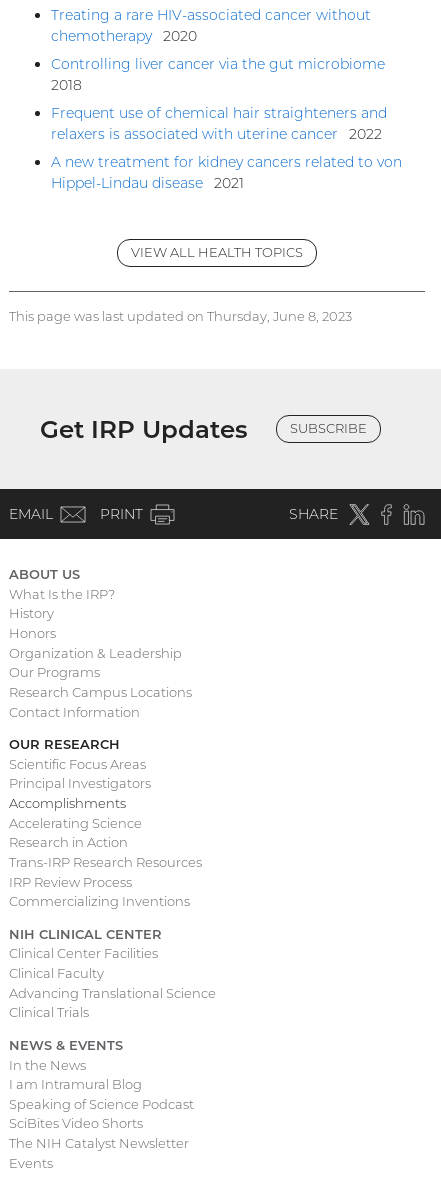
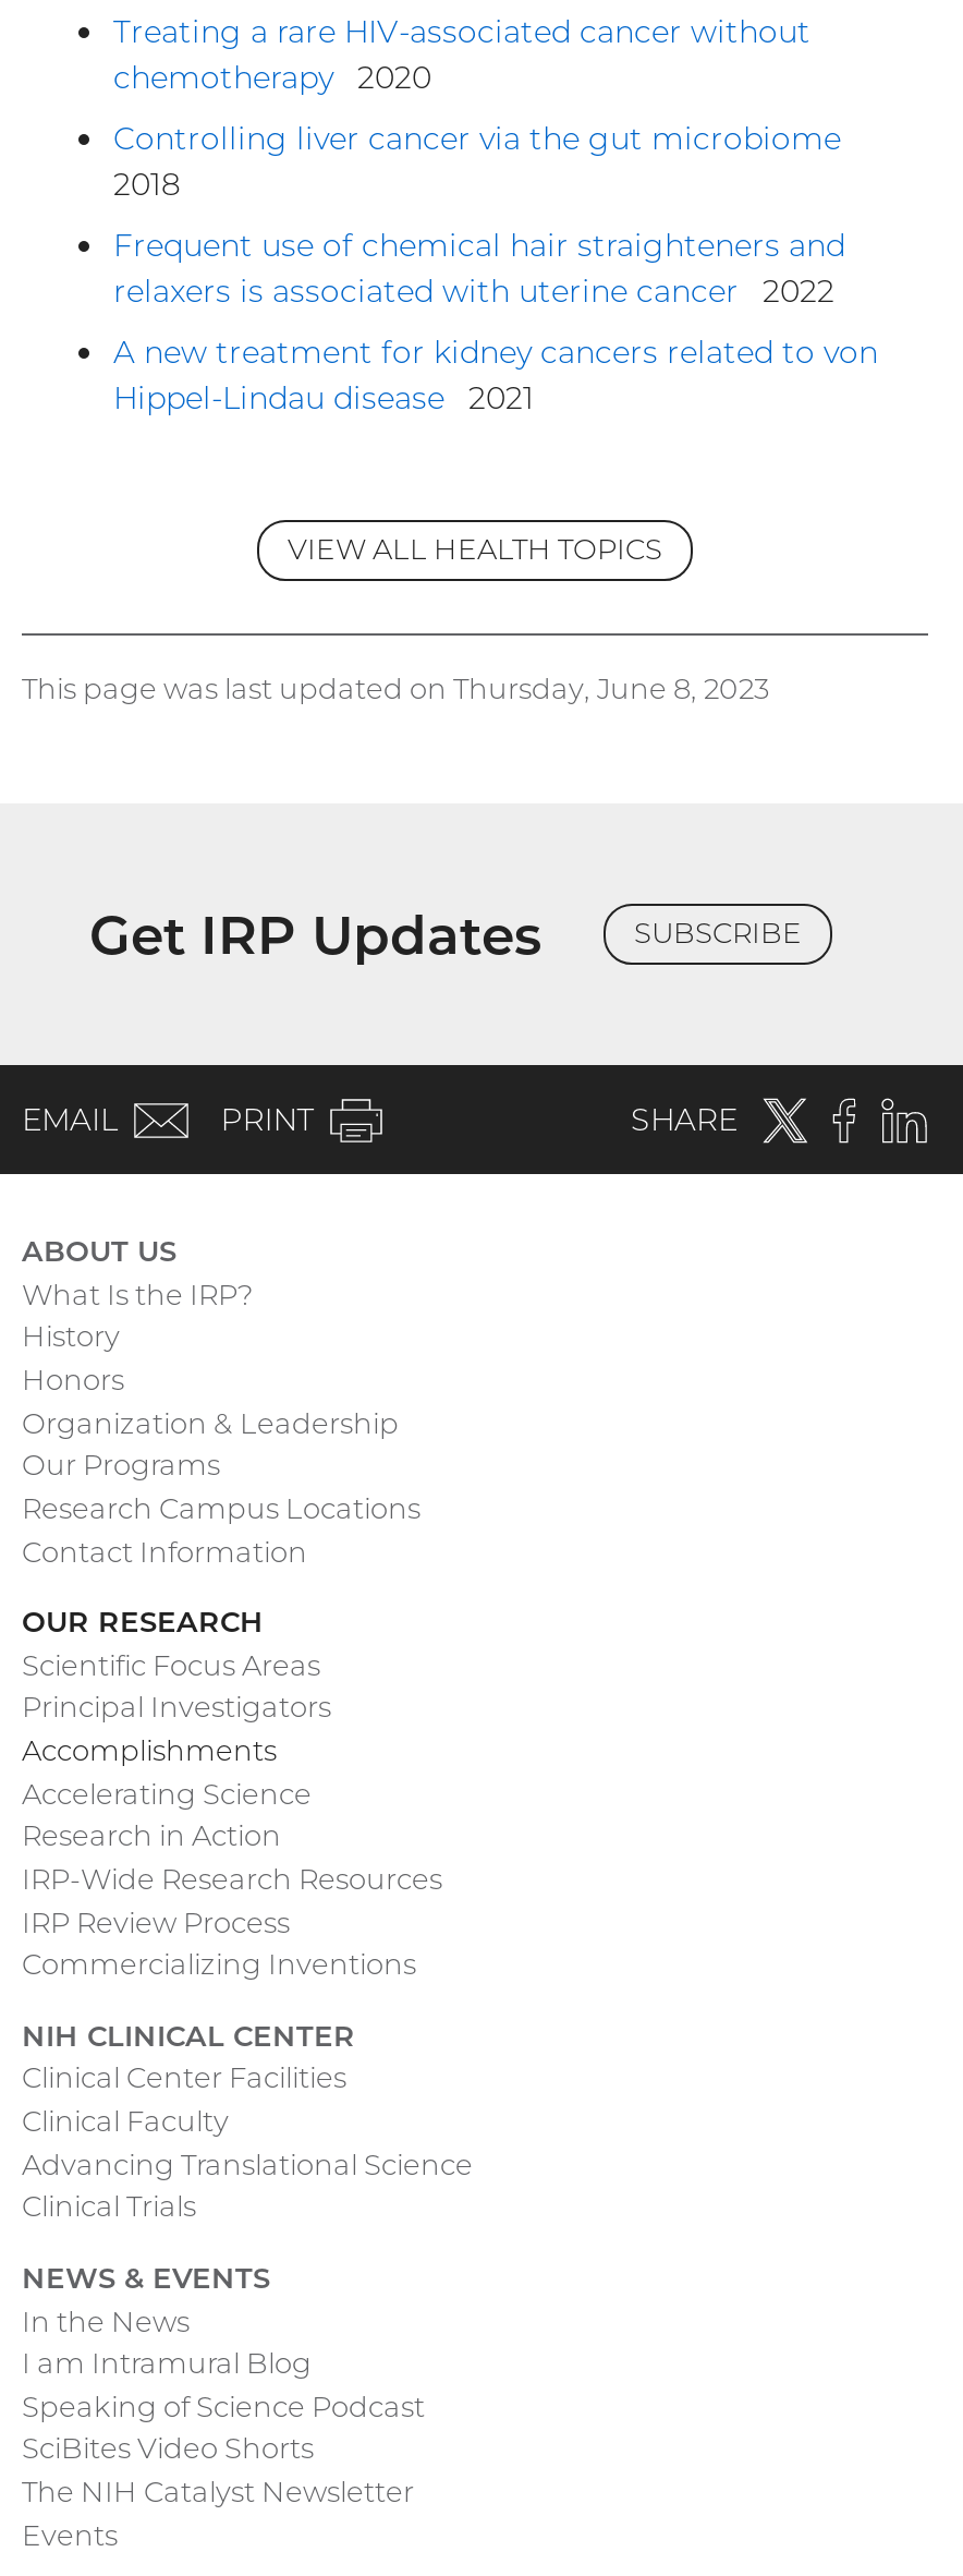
- Trans-IRP Research Resources
+ IRP-Wide Research Resources
